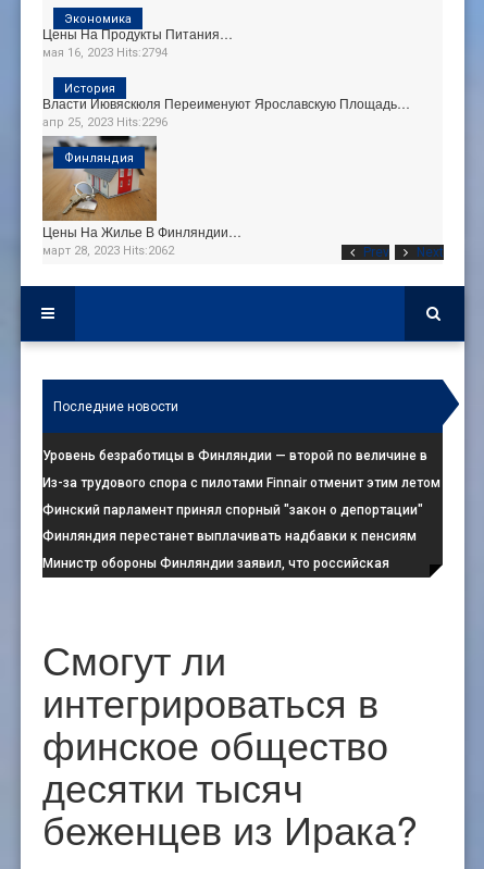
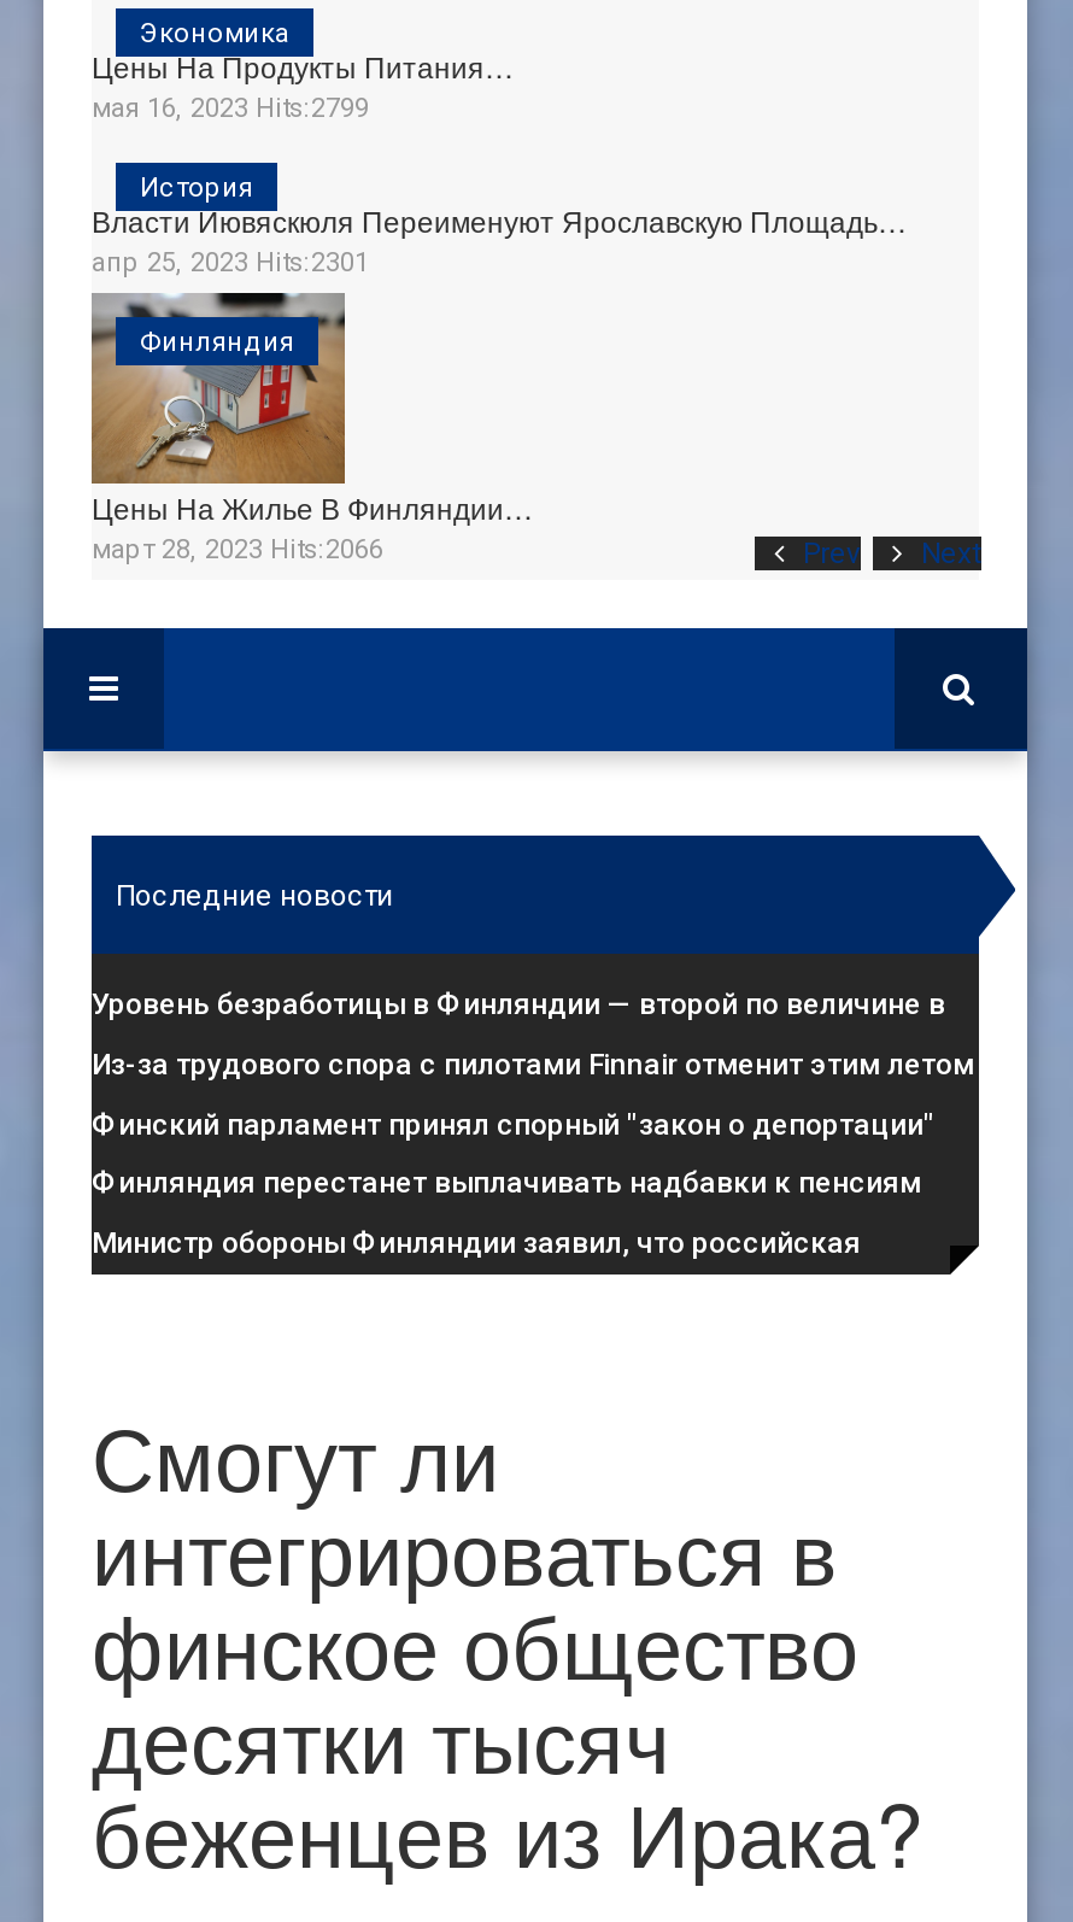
- мая 16, 2023 Hits:2794
+ мая 16, 2023 Hits:2799

- апр 25, 2023 Hits:2296
+ апр 25, 2023 Hits:2301

- март 28, 2023 Hits:2062
+ март 28, 2023 Hits:2066
